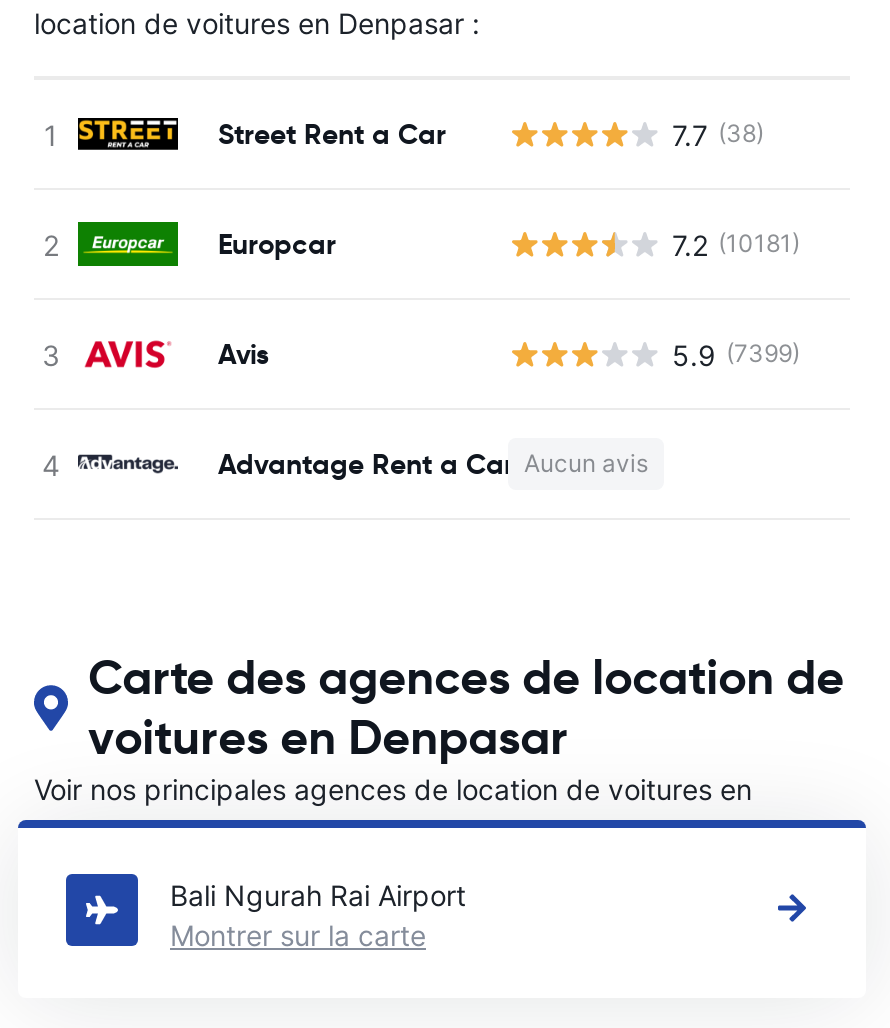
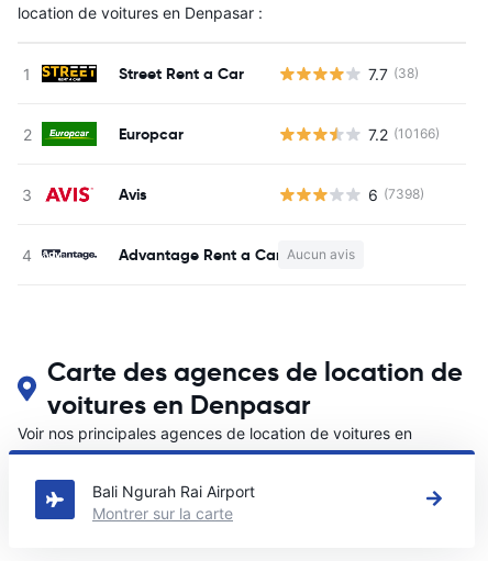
- 7.2 (10181)
+ 7.2 (10166)

- 5.9 (7399)
+ 6 (7398)
